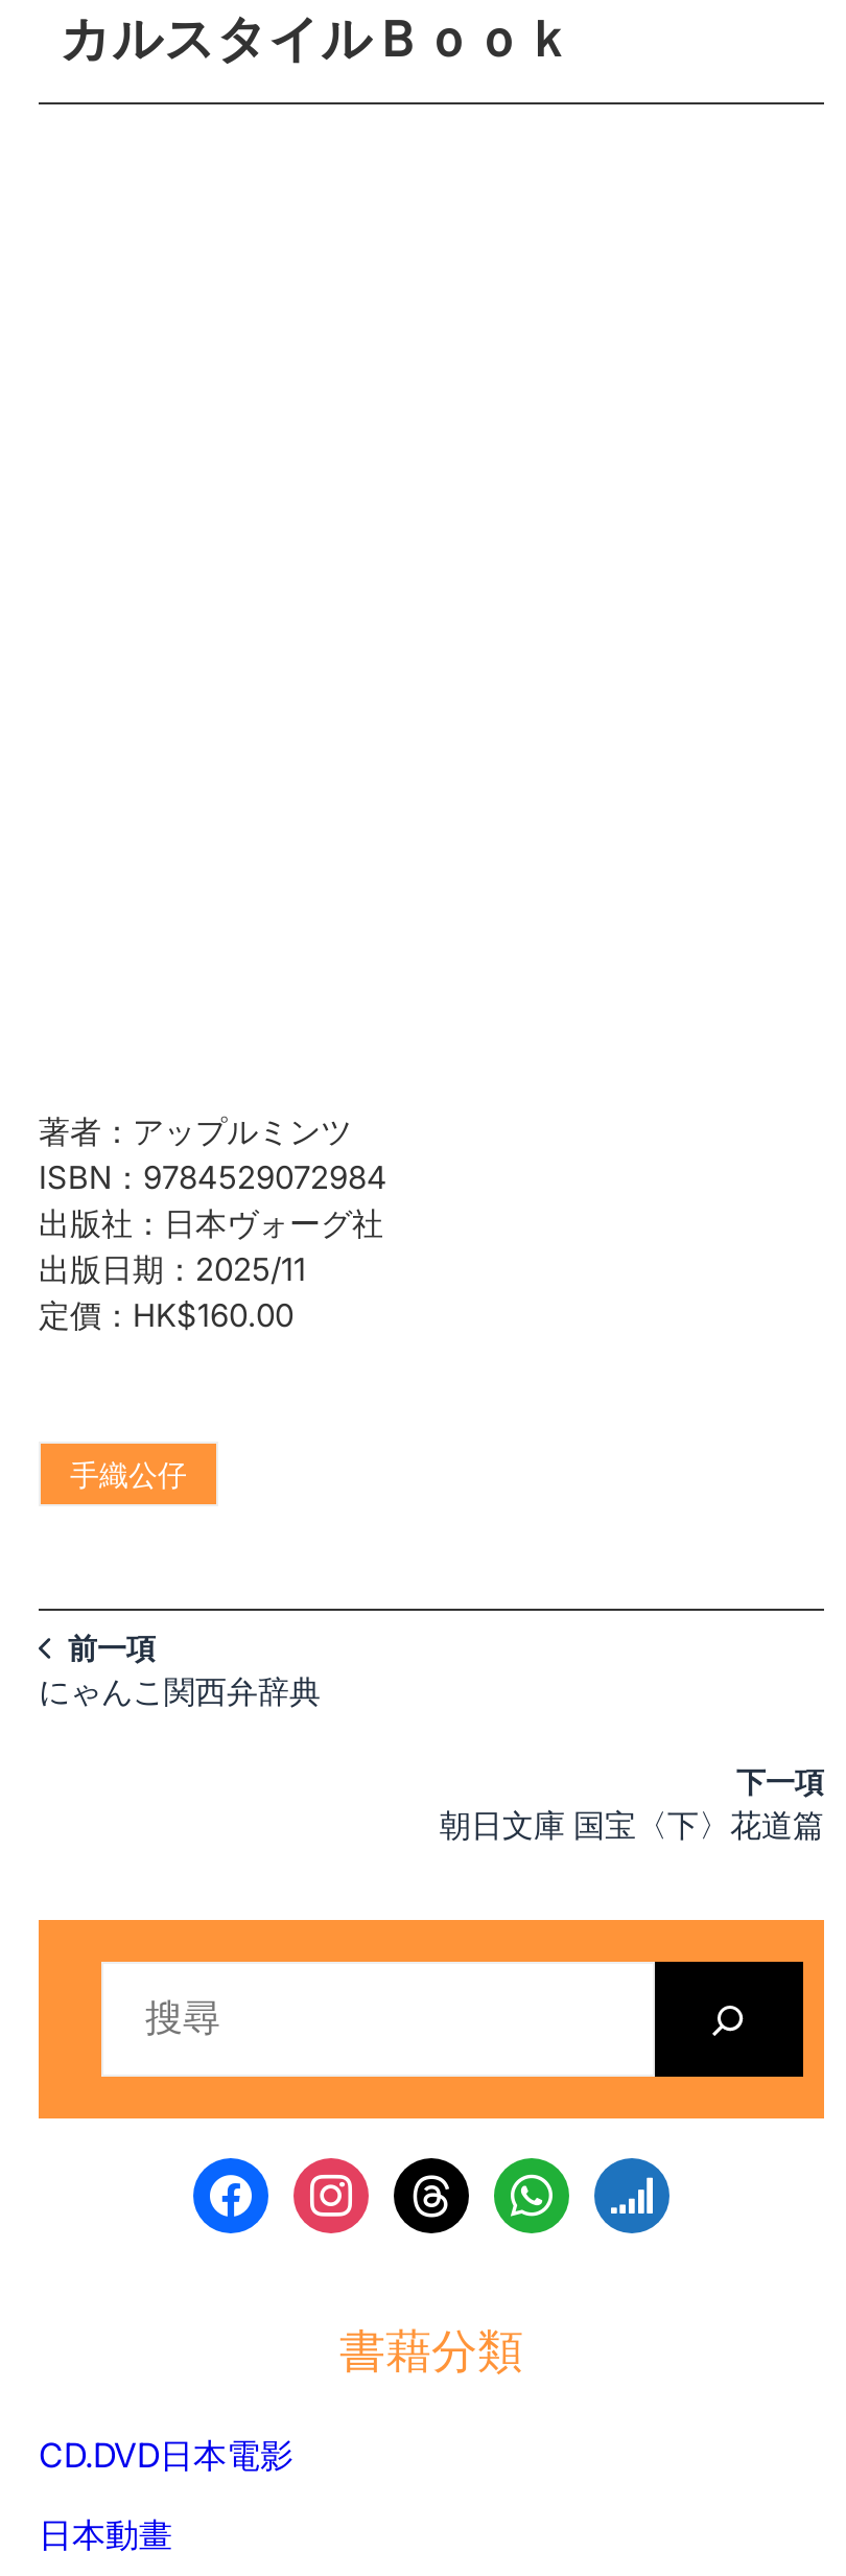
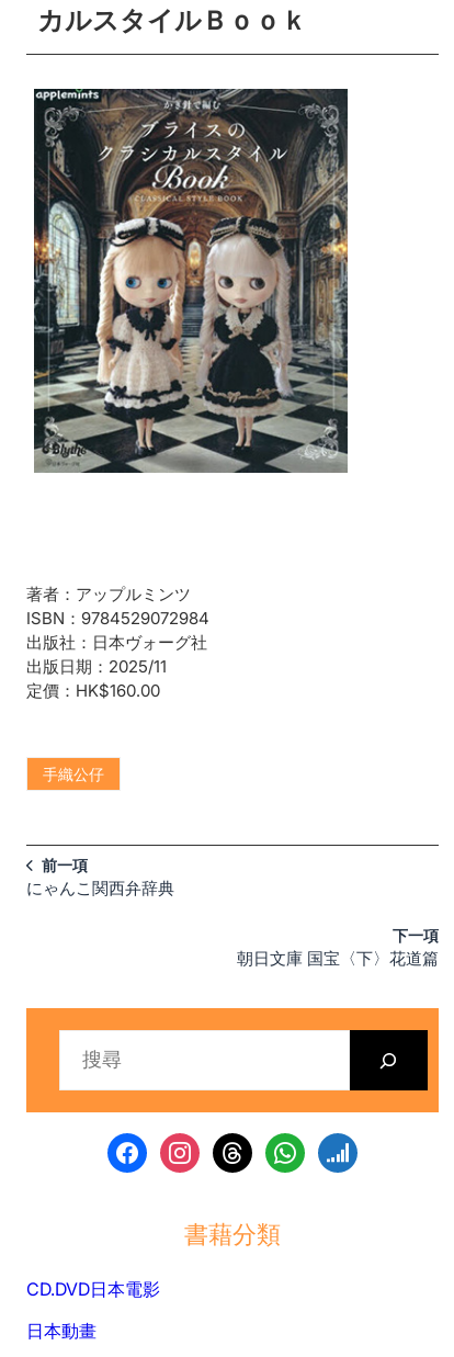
+ [image]
